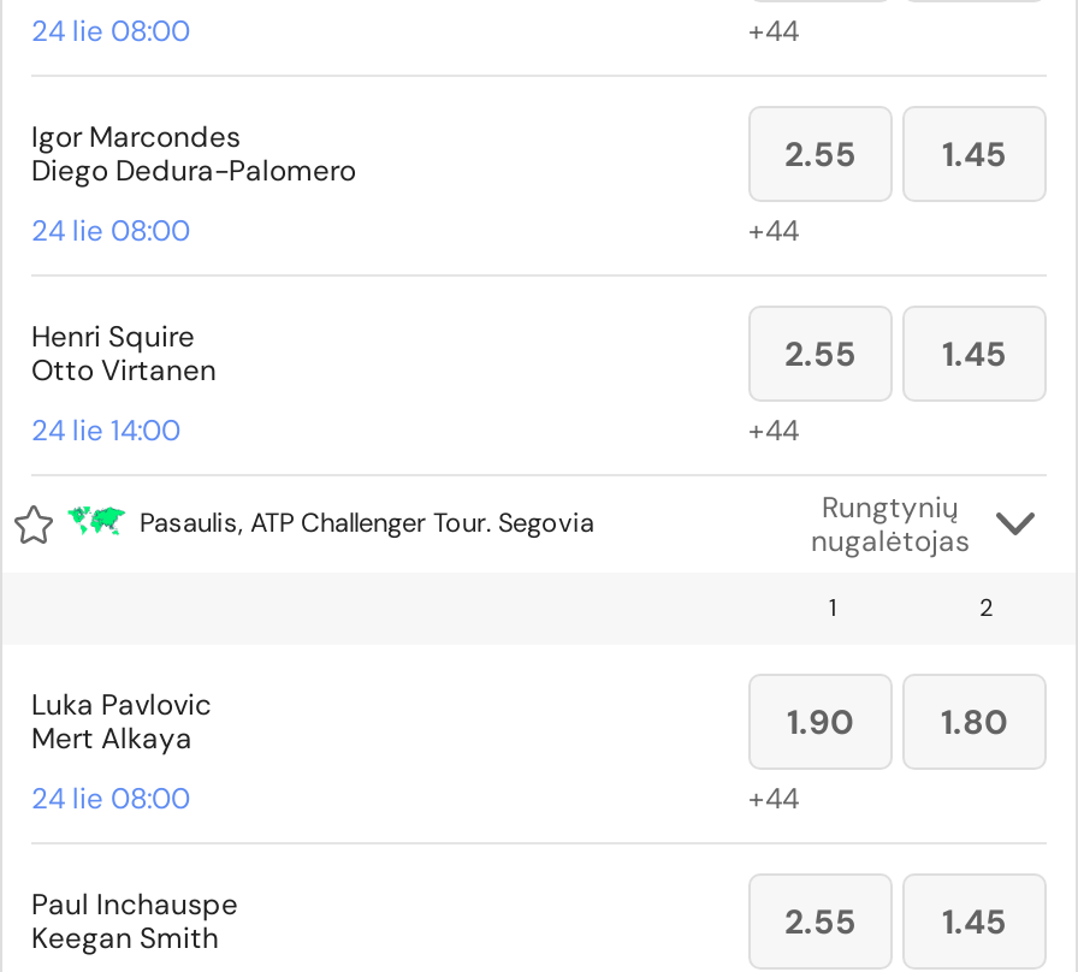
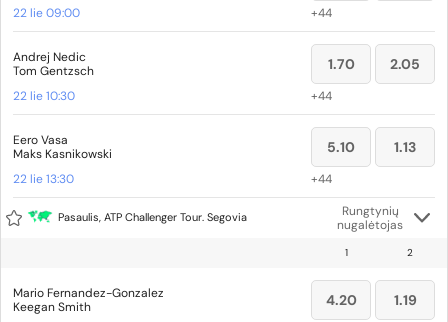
- 24 lie 08:00
+ 22 lie 09:00

- Igor Marcondes
- Diego Dedura-Palomero
- 2.55
- 1.45
+ Andrej Nedic
+ Tom Gentzsch
+ 1.70
+ 2.05

- 24 lie 08:00
+ 22 lie 10:30

- Henri Squire
- Otto Virtanen
- 2.55
- 1.45
+ Eero Vasa
+ Maks Kasnikowski
+ 5.10
+ 1.13

- 24 lie 14:00
+ 22 lie 13:30

- Luka Pavlovic
- Mert Alkaya
- 1.90
- 1.80
- 24 lie 08:00
- +44
- Paul Inchauspe
+ Mario Fernandez-Gonzalez

- 2.55
+ 4.20

- 1.45
+ 1.19
